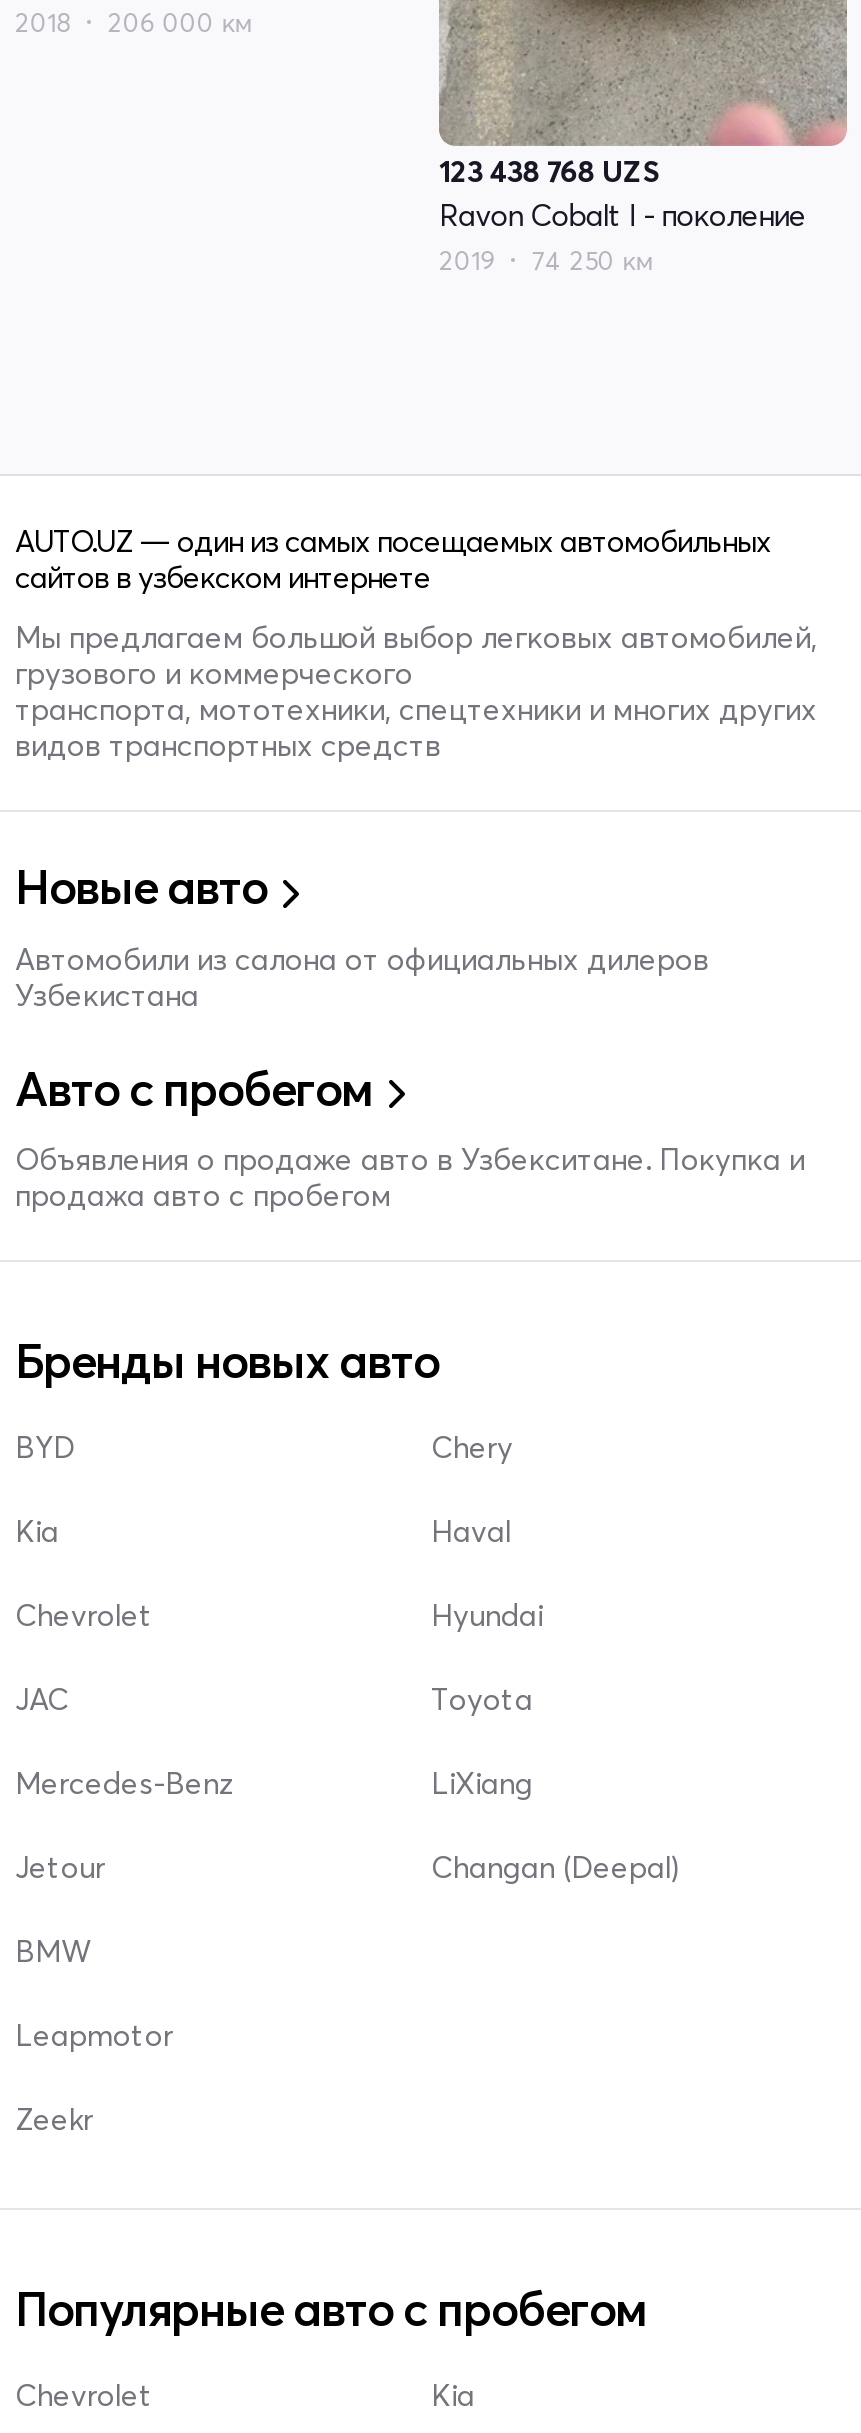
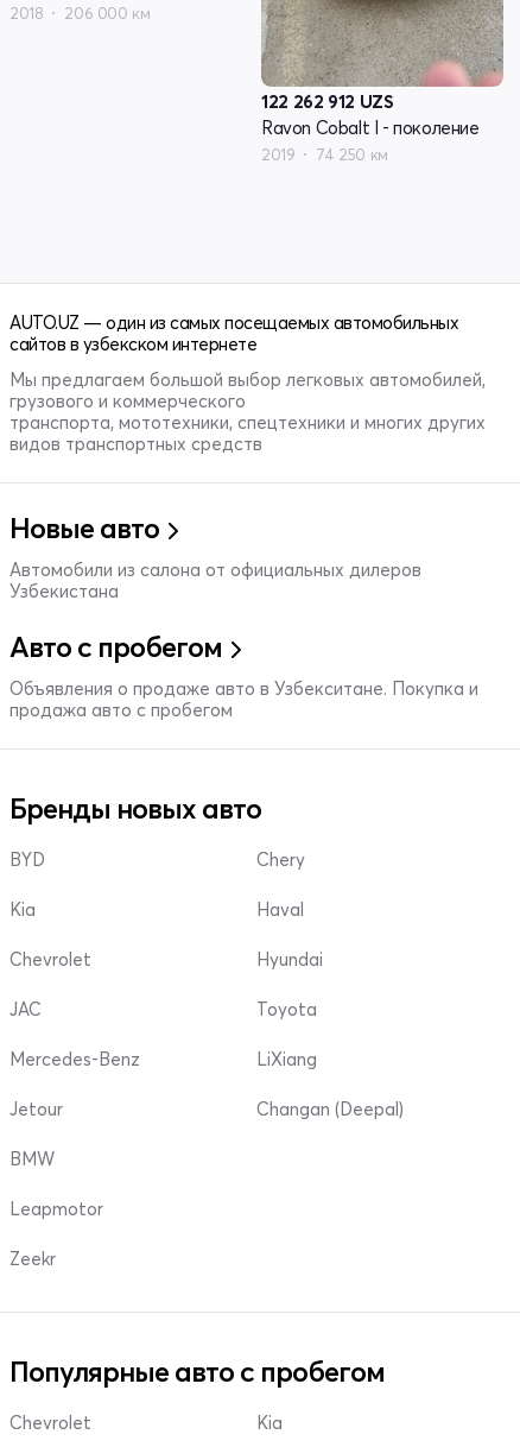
- 123 438 768 UZS
+ 122 262 912 UZS
